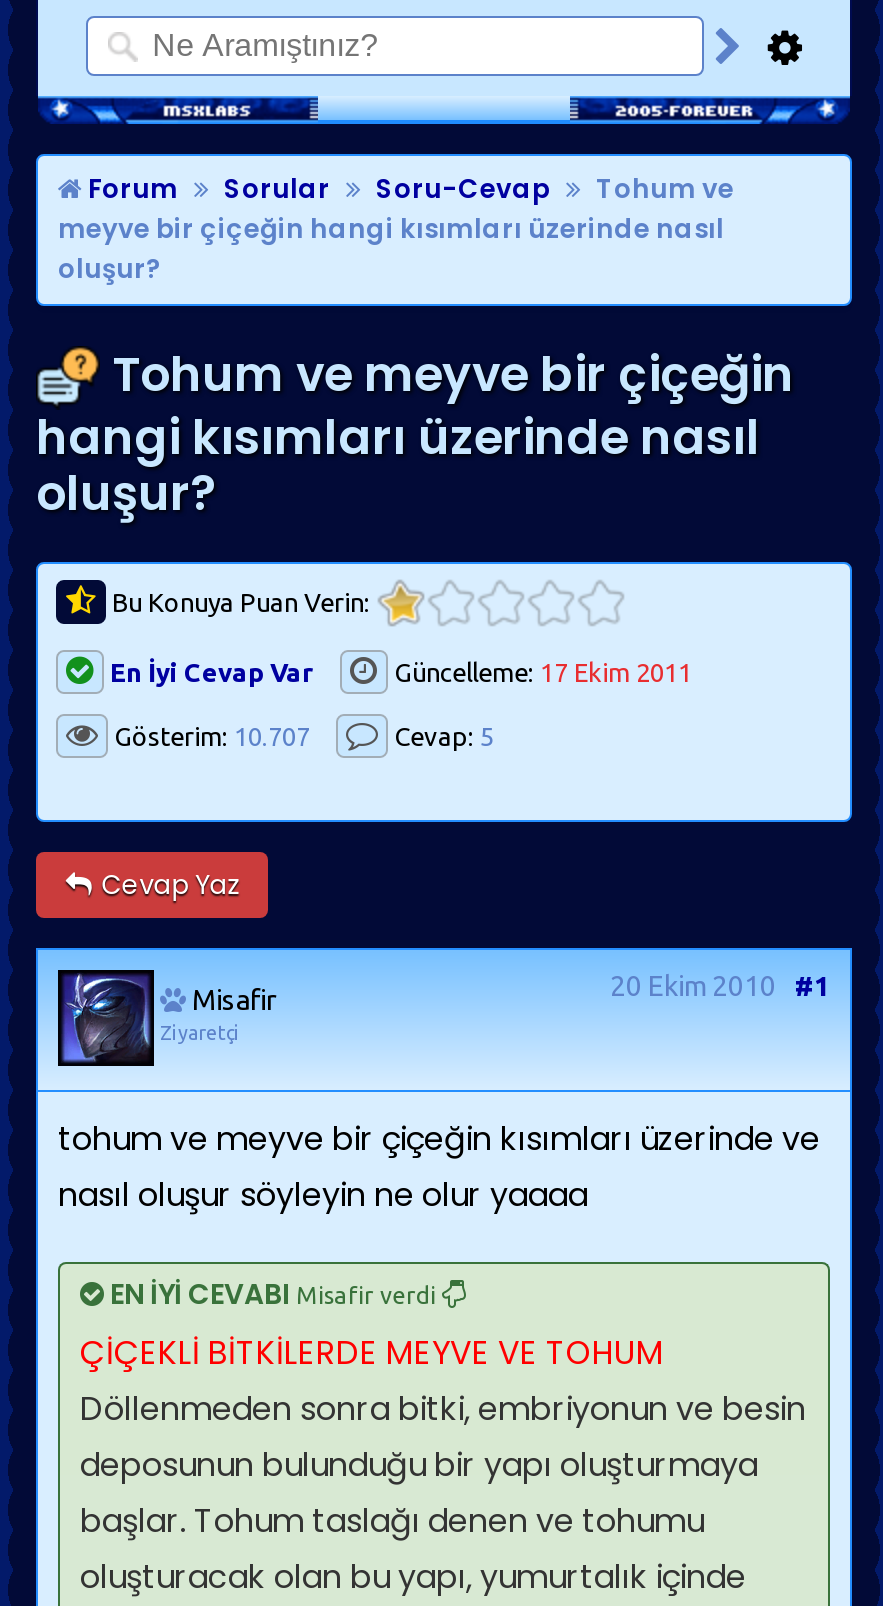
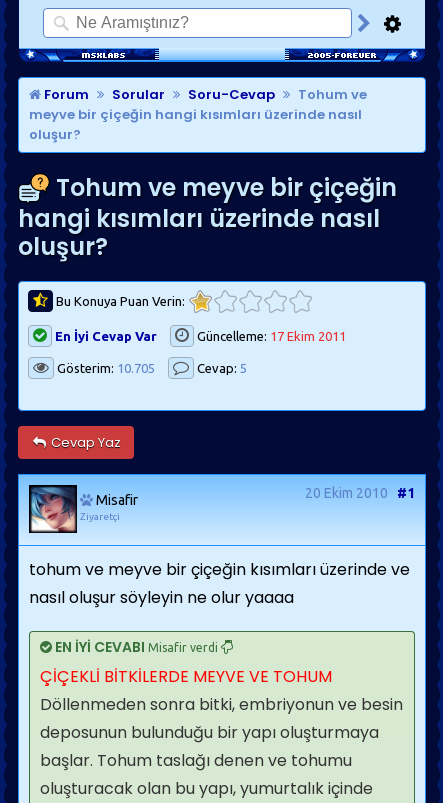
- Gösterim: 10.707
+ Gösterim: 10.705

- [image]
+ [image]
